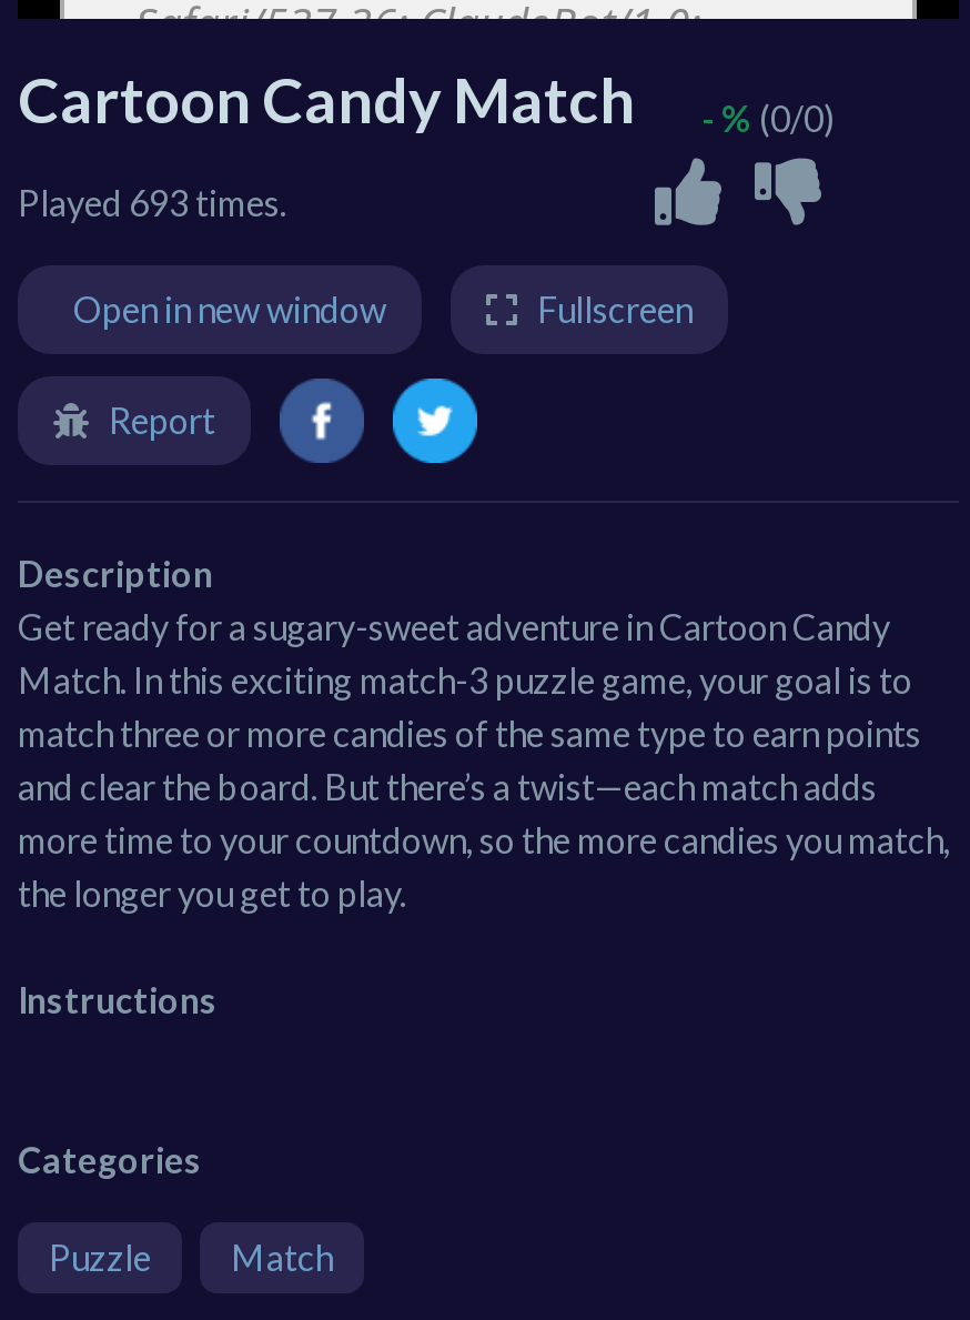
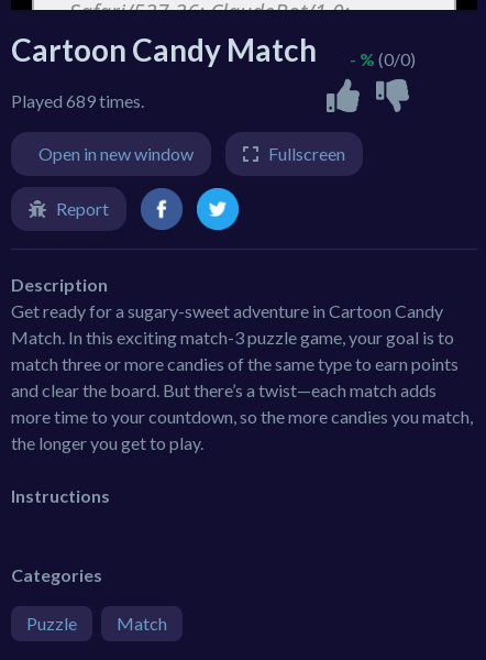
- Played 693 times.
+ Played 689 times.
